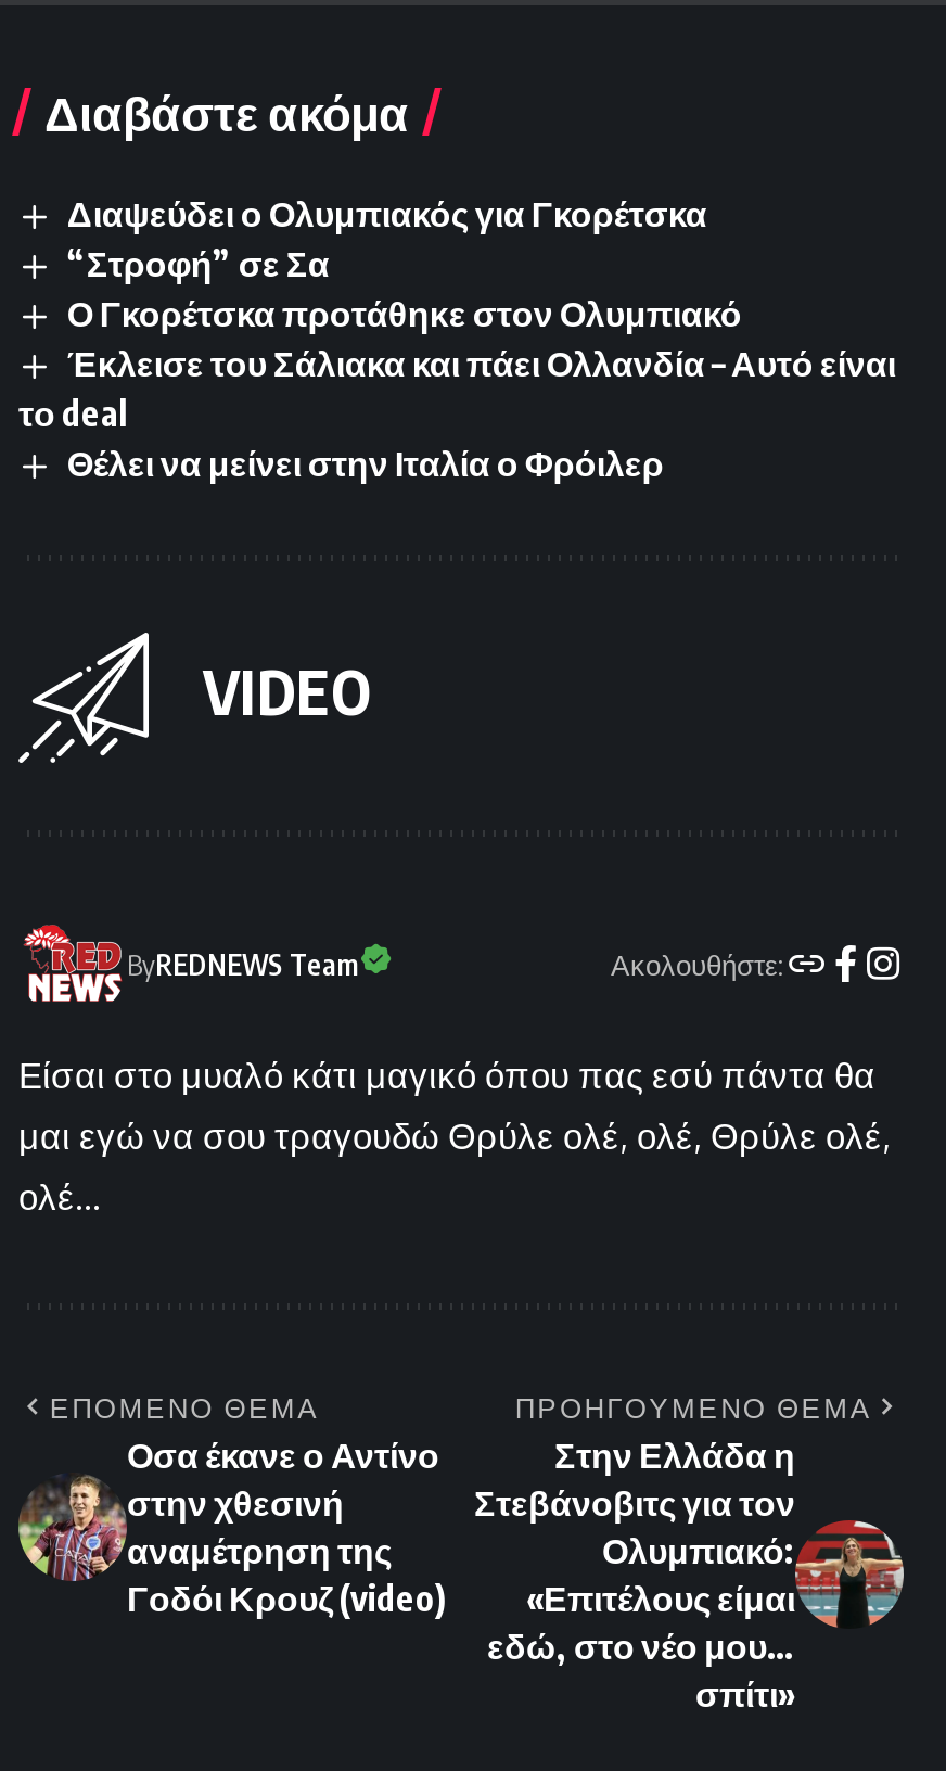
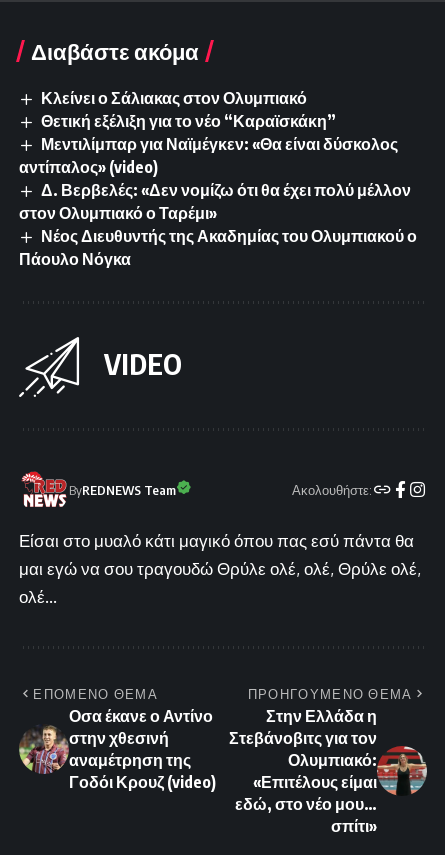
- Διαψεύδει ο Ολυμπιακός για Γκορέτσκα
- “Στροφή” σε Σα
- Ο Γκορέτσκα προτάθηκε στον Ολυμπιακό
- Έκλεισε του Σάλιακα και πάει Ολλανδία – Αυτό είναι
- το deal
- Θέλει να μείνει στην Ιταλία ο Φρόιλερ
+ Κλείνει ο Σάλιακας στον Ολυμπιακό
+ Θετική εξέλιξη για το νέο “Καραϊσκάκη”
+ Μεντιλίμπαρ για Ναϊμέγκεν: «Θα είναι δύσκολος
+ αντίπαλος» (video)
+ Δ. Βερβελές: «Δεν νομίζω ότι θα έχει πολύ μέλλον
+ στον Ολυμπιακό ο Ταρέμι»
+ Νέος Διευθυντής της Ακαδημίας του Ολυμπιακού ο
+ Πάουλο Νόγκα
